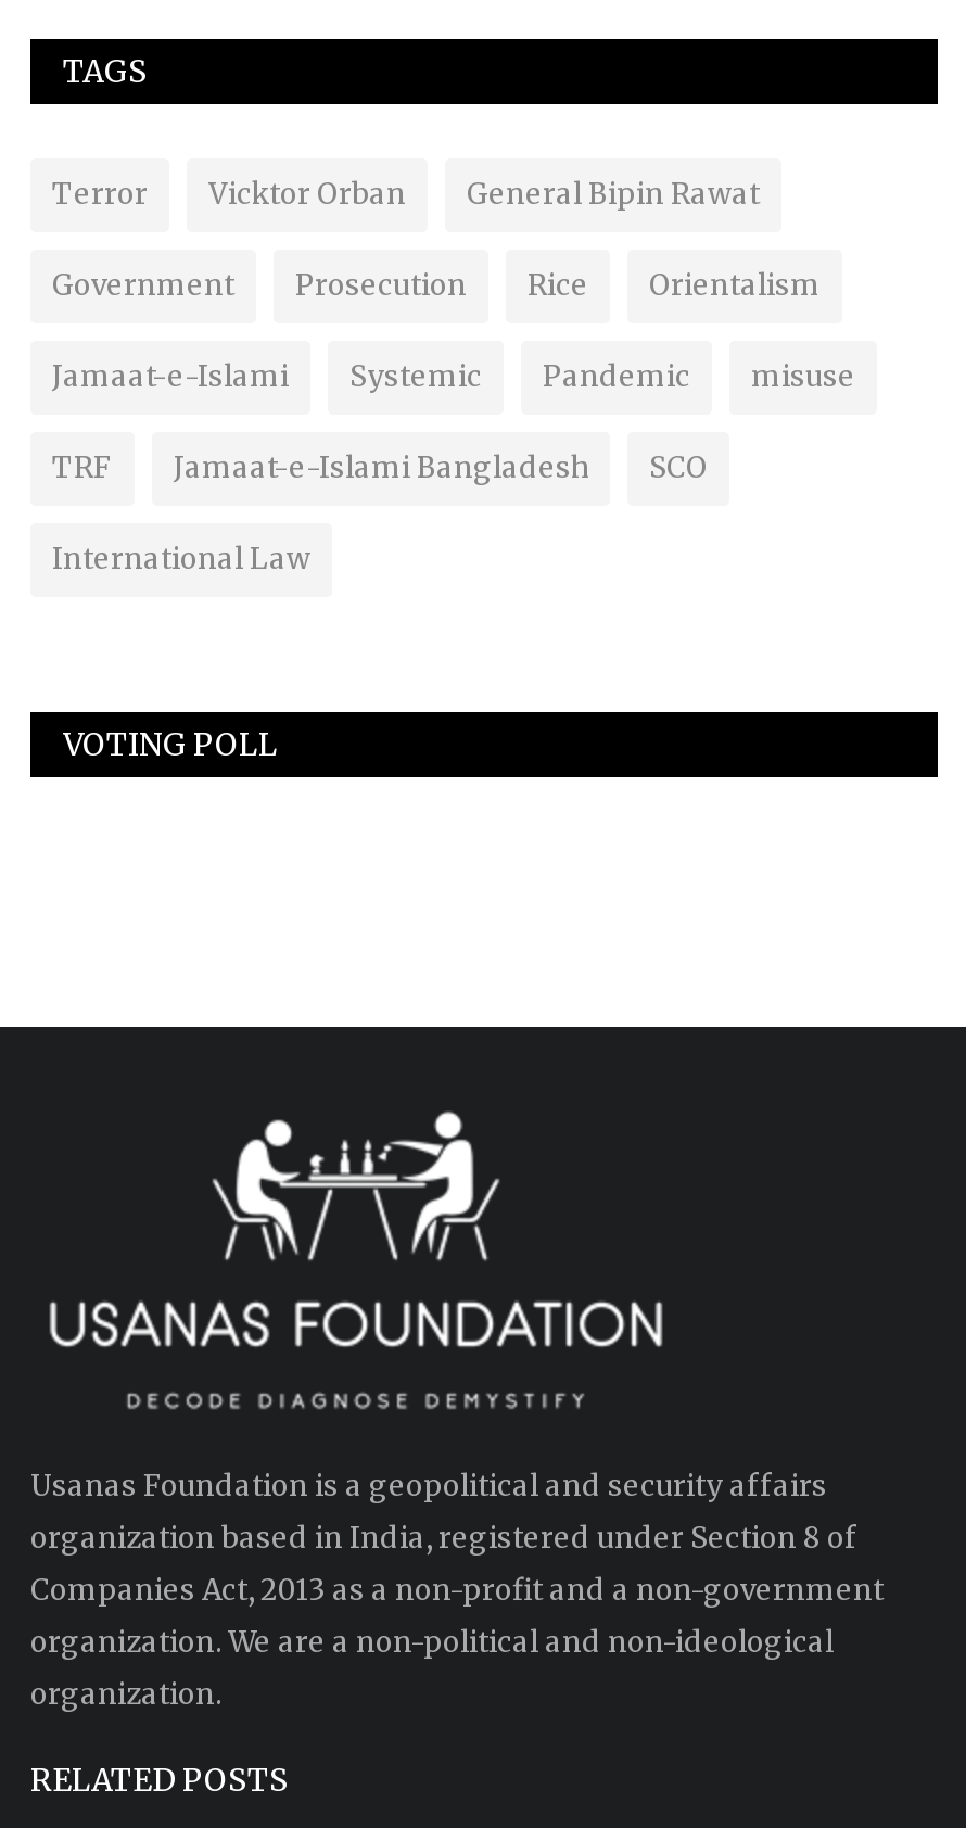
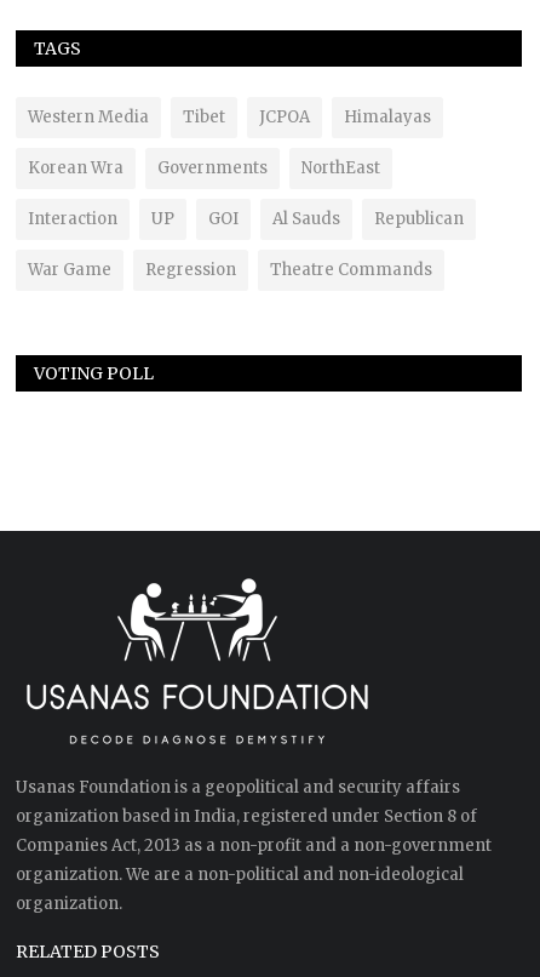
- Terror
- Vicktor Orban
- General Bipin Rawat
- Government
- Prosecution
- Rice
- Orientalism
- Jamaat-e-Islami
- Systemic
- Pandemic
- misuse
- TRF
- Jamaat-e-Islami Bangladesh
- SCO
- International Law
+ Western Media
+ Tibet
+ JCPOA
+ Himalayas
+ Korean Wra
+ Governments
+ NorthEast
+ Interaction
+ UP
+ GOI
+ Al Sauds
+ Republican
+ War Game
+ Regression
+ Theatre Commands
